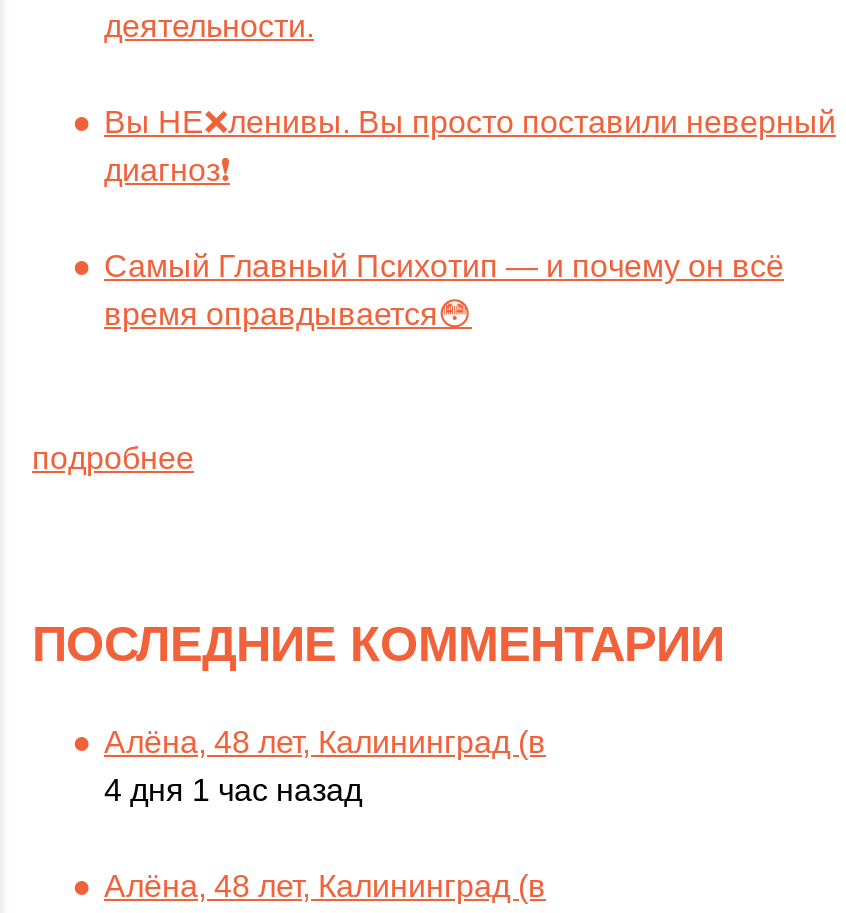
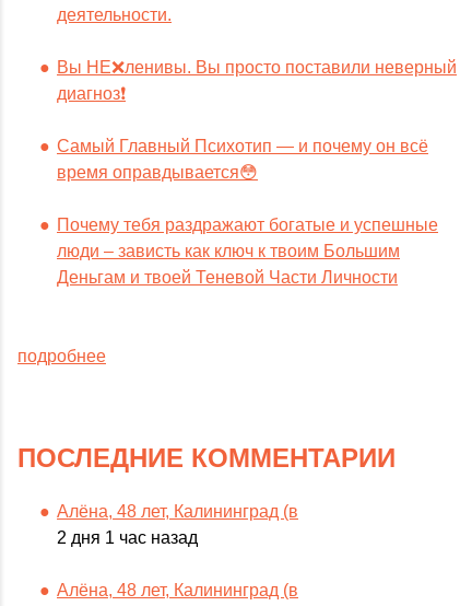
+ Почему тебя раздражают богатые и успешные
+ люди – зависть как ключ к твоим Большим
+ Деньгам и твоей Теневой Части Личности

- 4 дня 1 час назад
+ 2 дня 1 час назад
